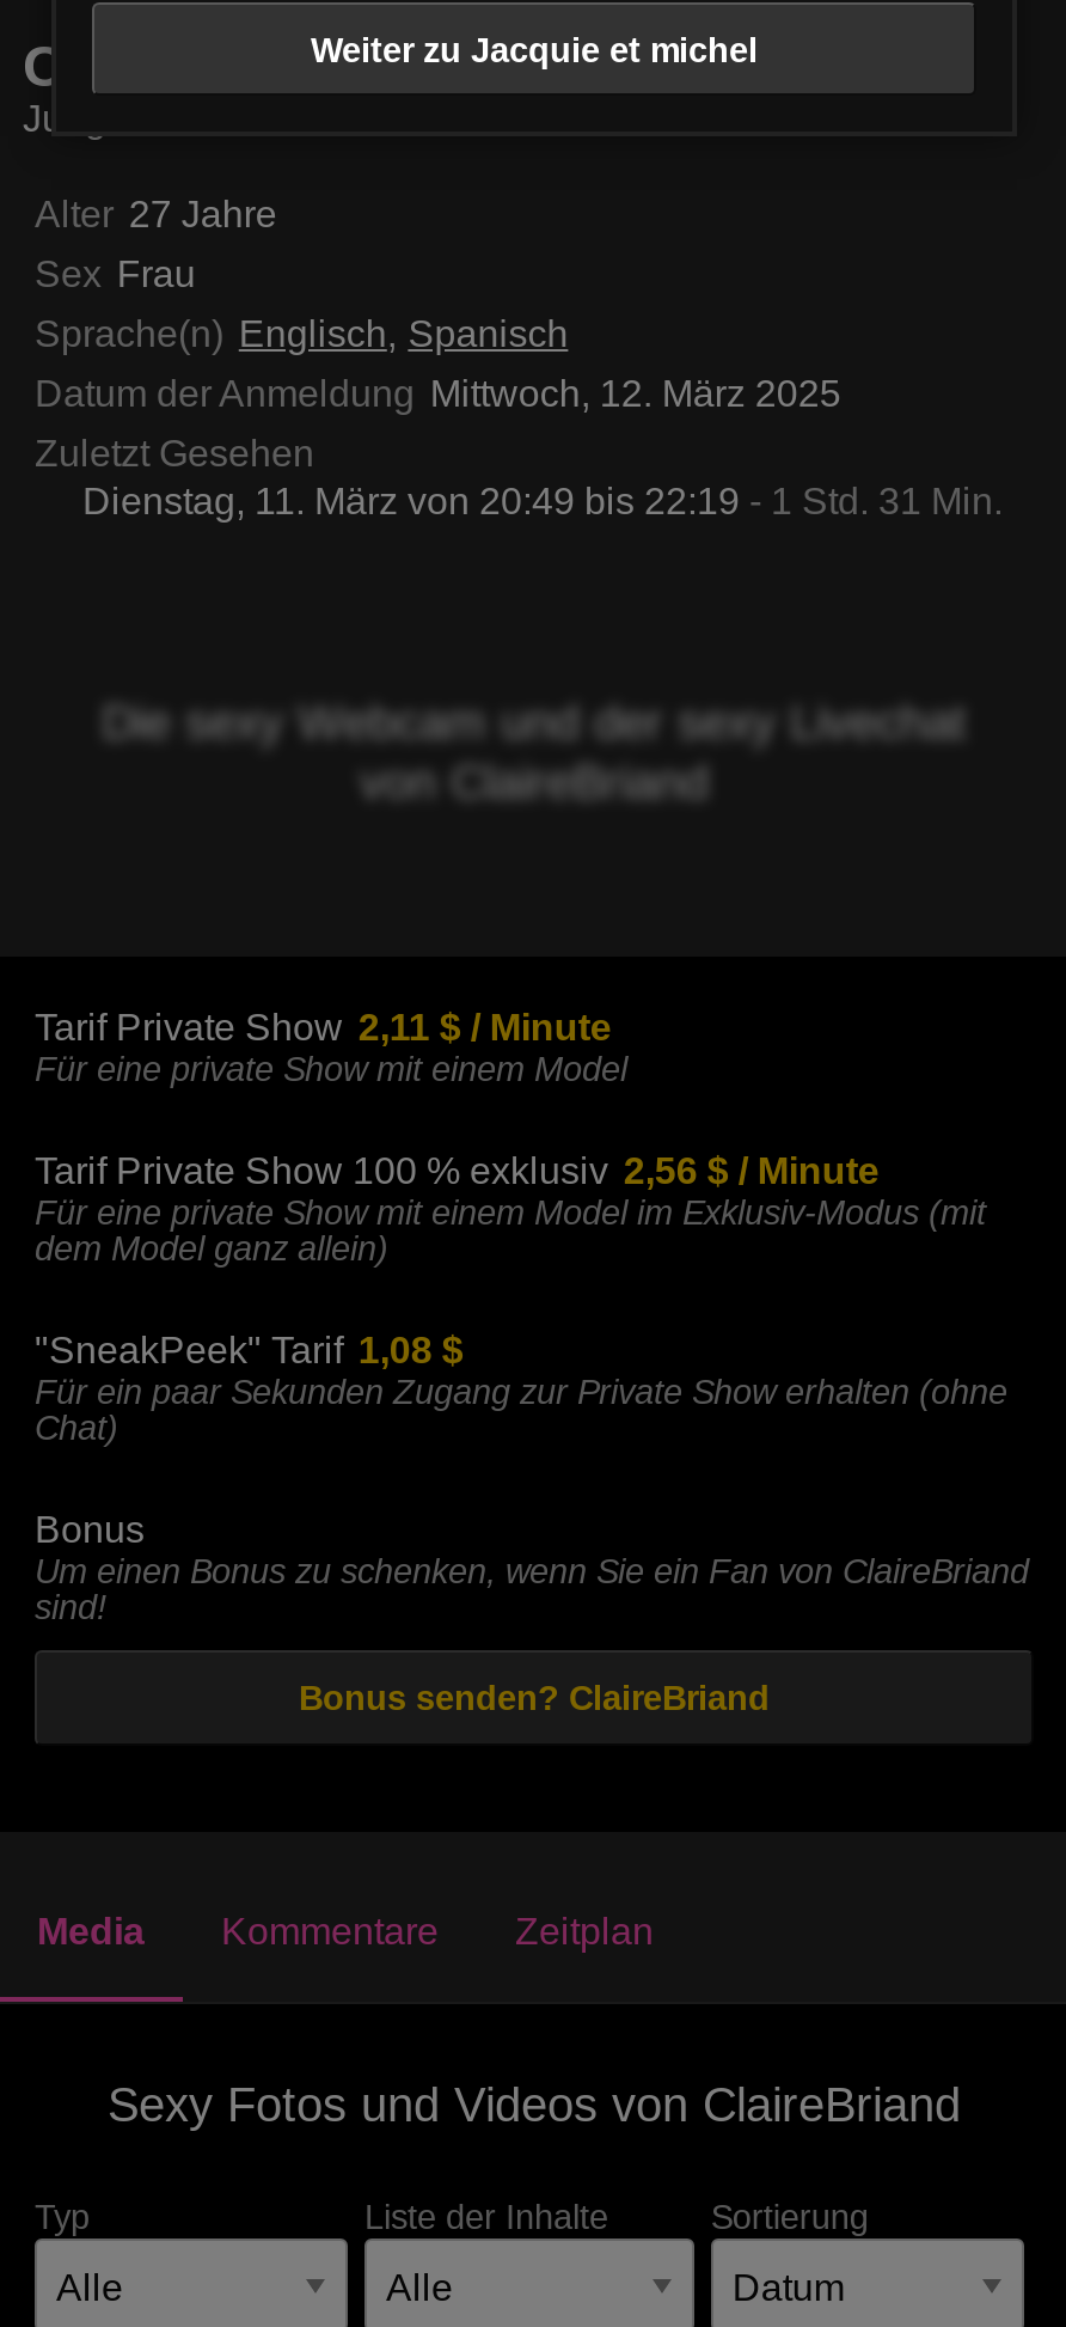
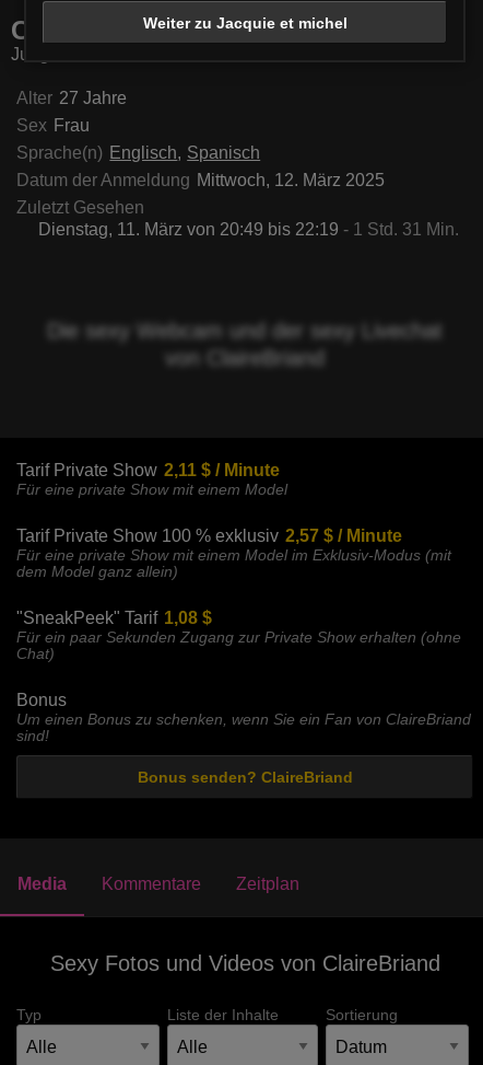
- Tarif Private Show 100 % exklusiv 2,56 $ / Minute
+ Tarif Private Show 100 % exklusiv 2,57 $ / Minute
